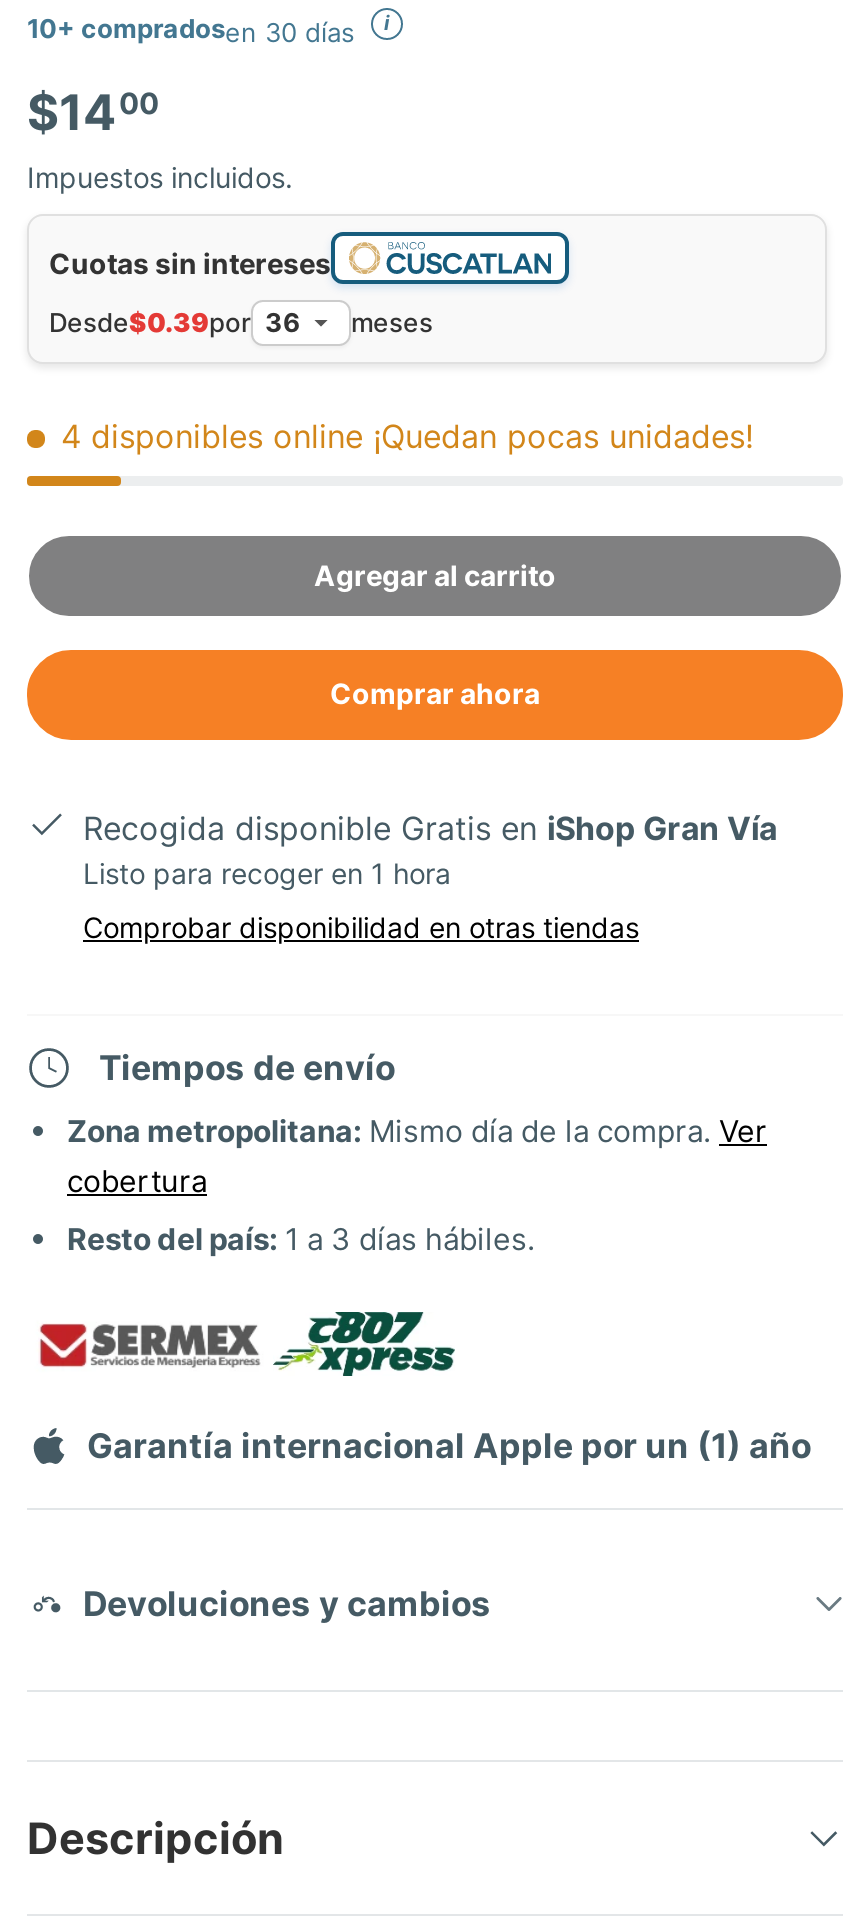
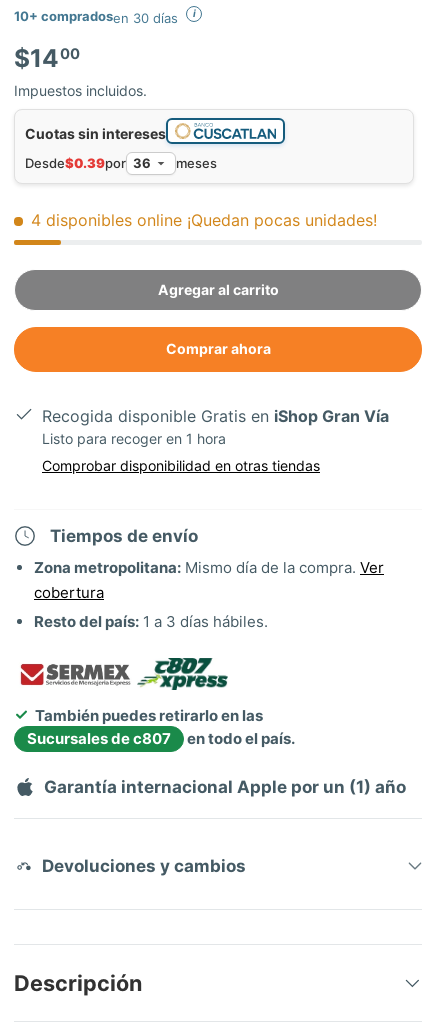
+ También puedes retirarlo en las
+ Sucursales de c807
+ en todo el país.
